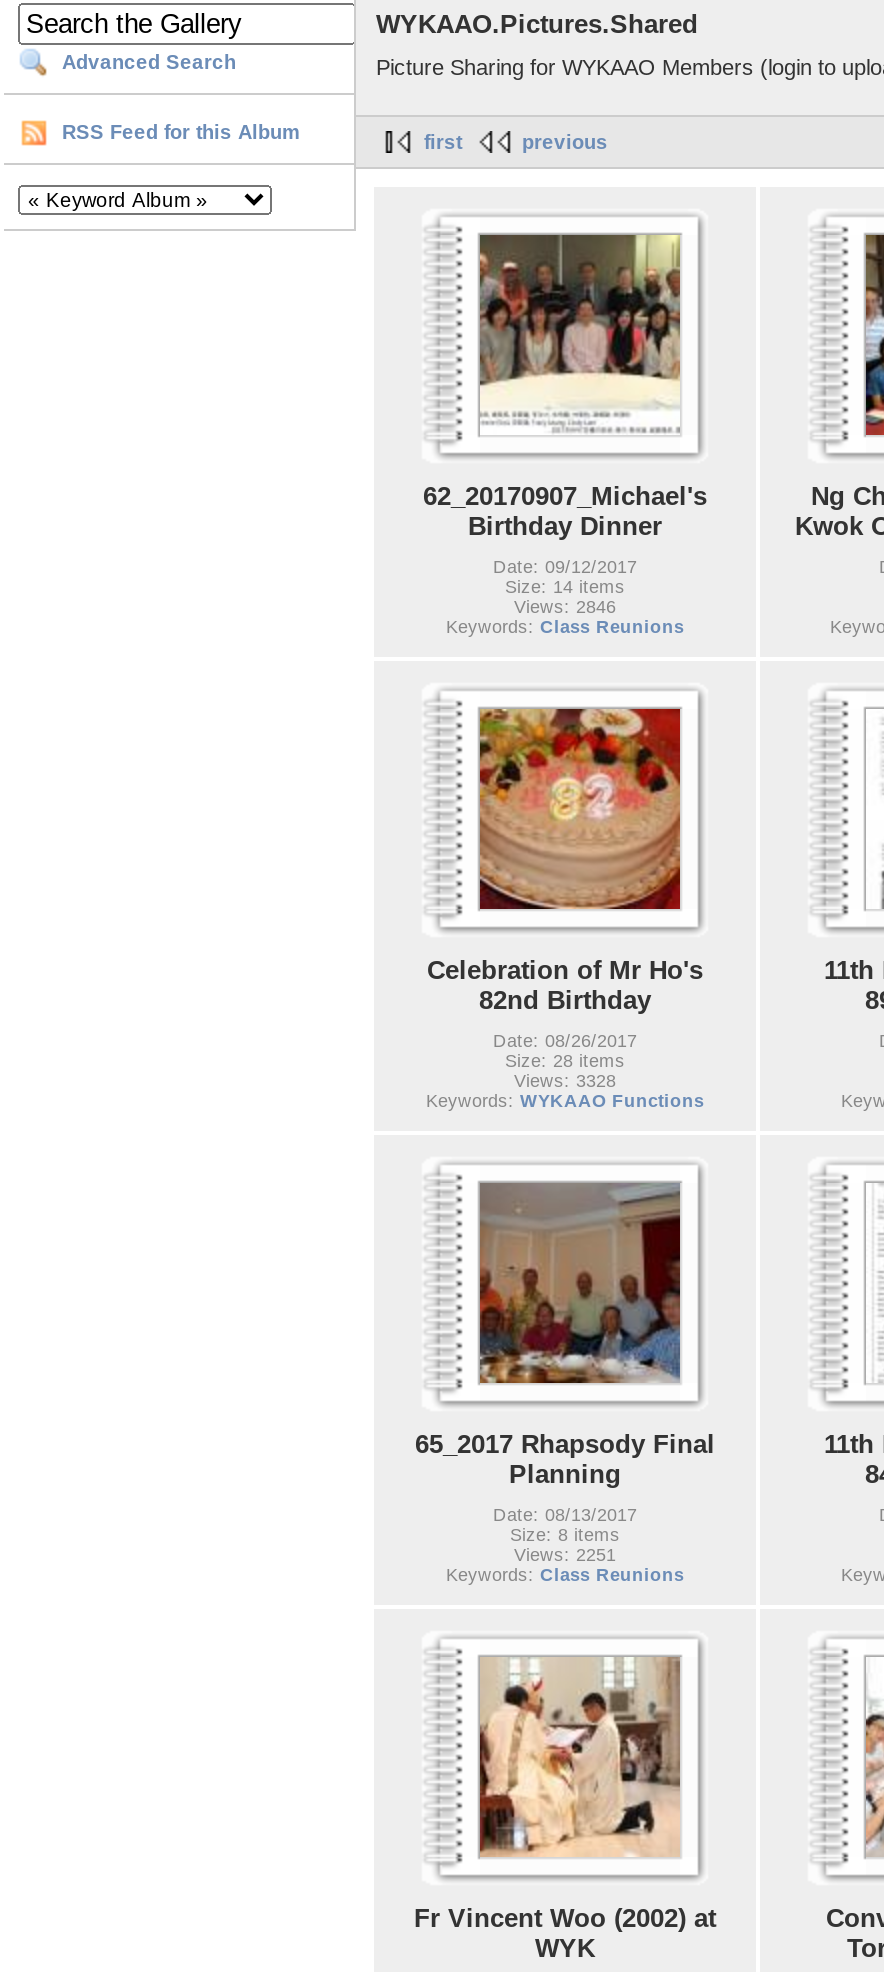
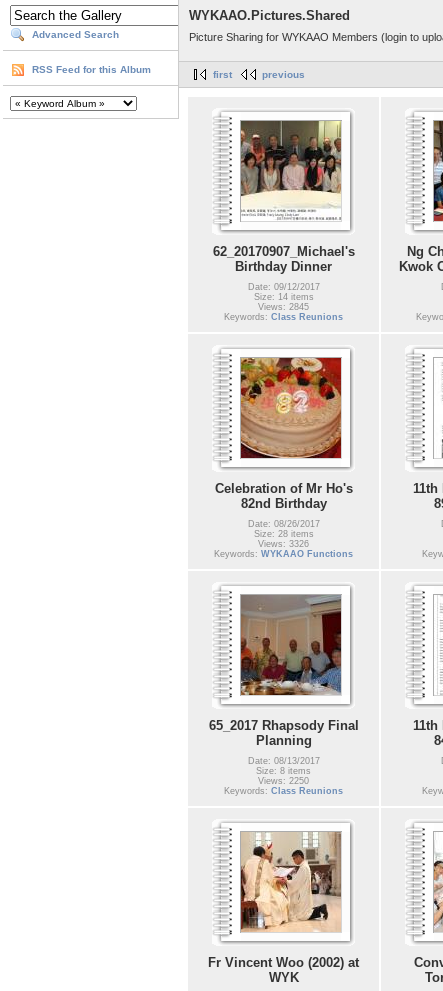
- Views: 2846
+ Views: 2845

- Views: 3328
+ Views: 3326

- Views: 2251
+ Views: 2250
